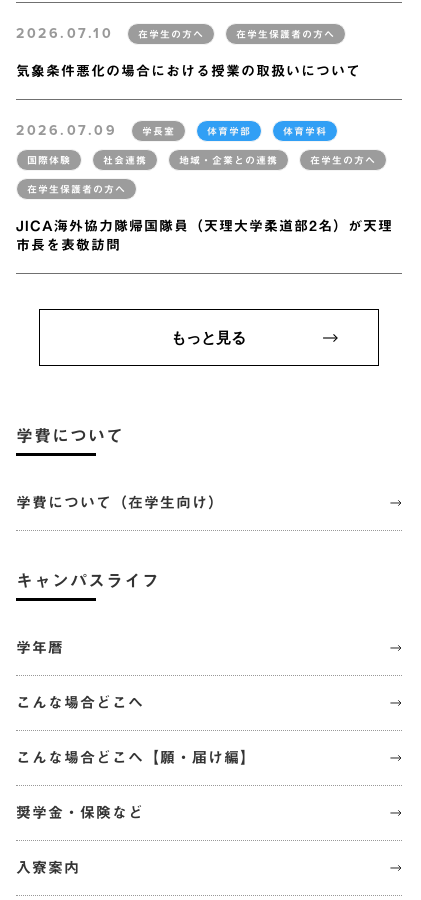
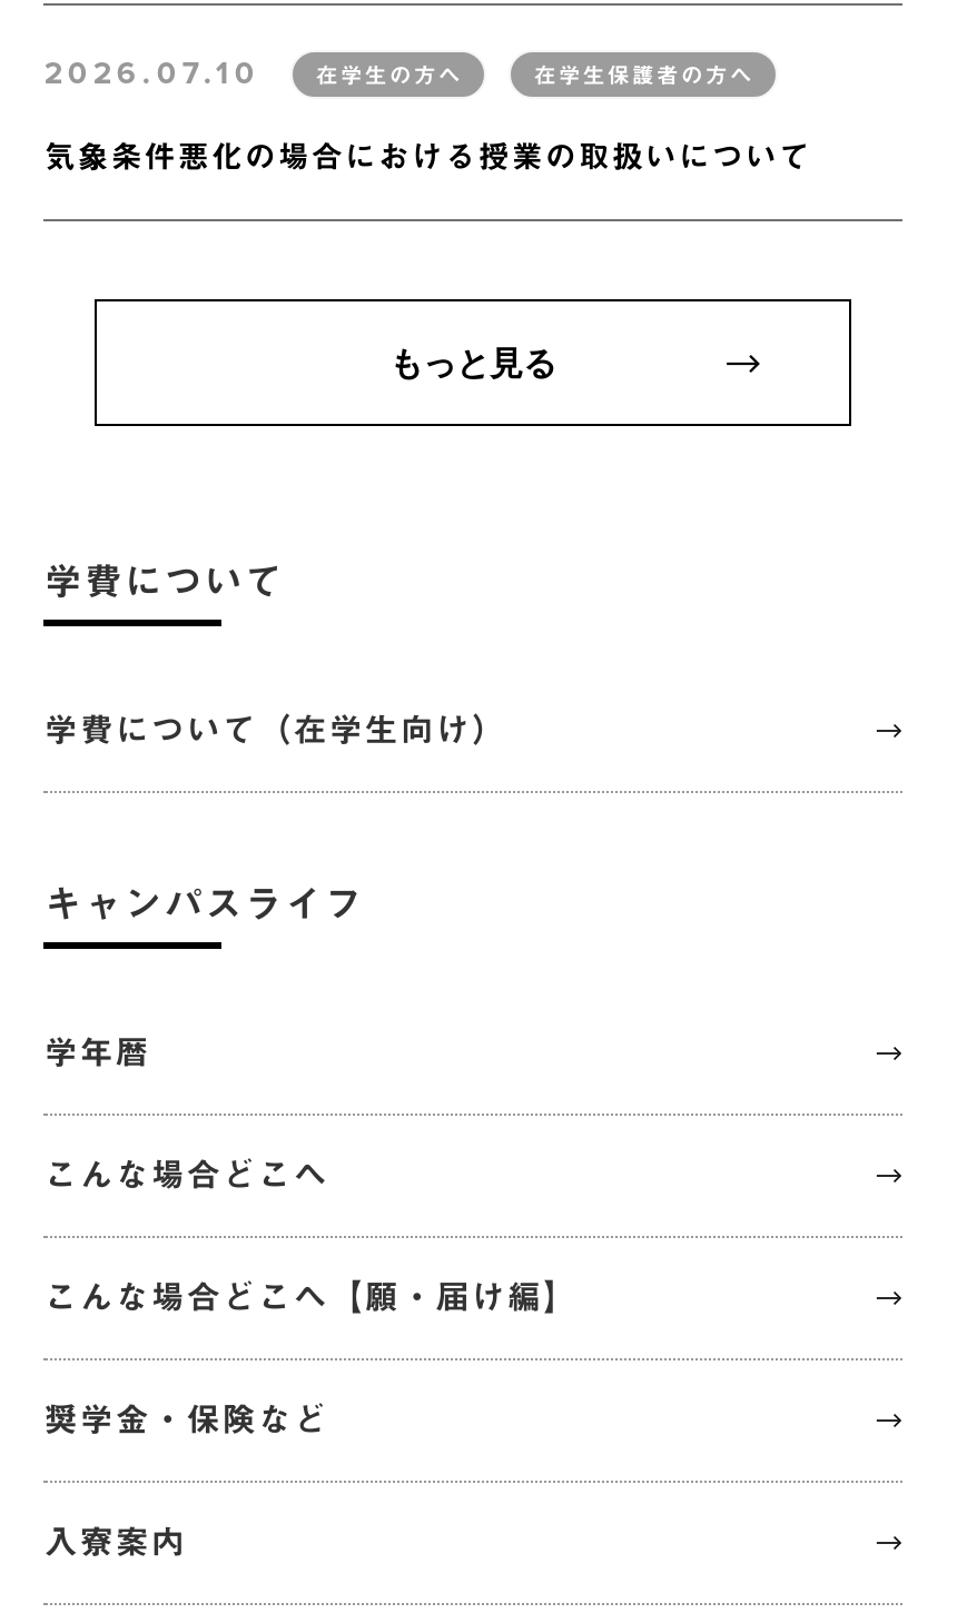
- 2026.07.09
- 学長室
- 体育学部
- 体育学科
- 国際体験
- 社会連携
- 地域・企業との連携
- 在学生の方へ
- 在学生保護者の方へ
- JICA海外協力隊帰国隊員（天理大学柔道部2名）が天理
- 市長を表敬訪問
